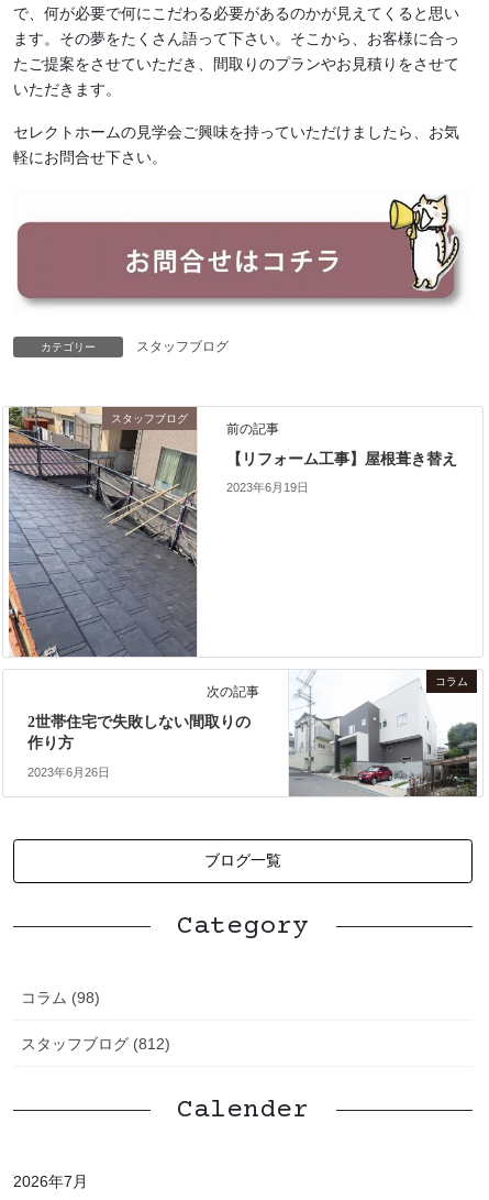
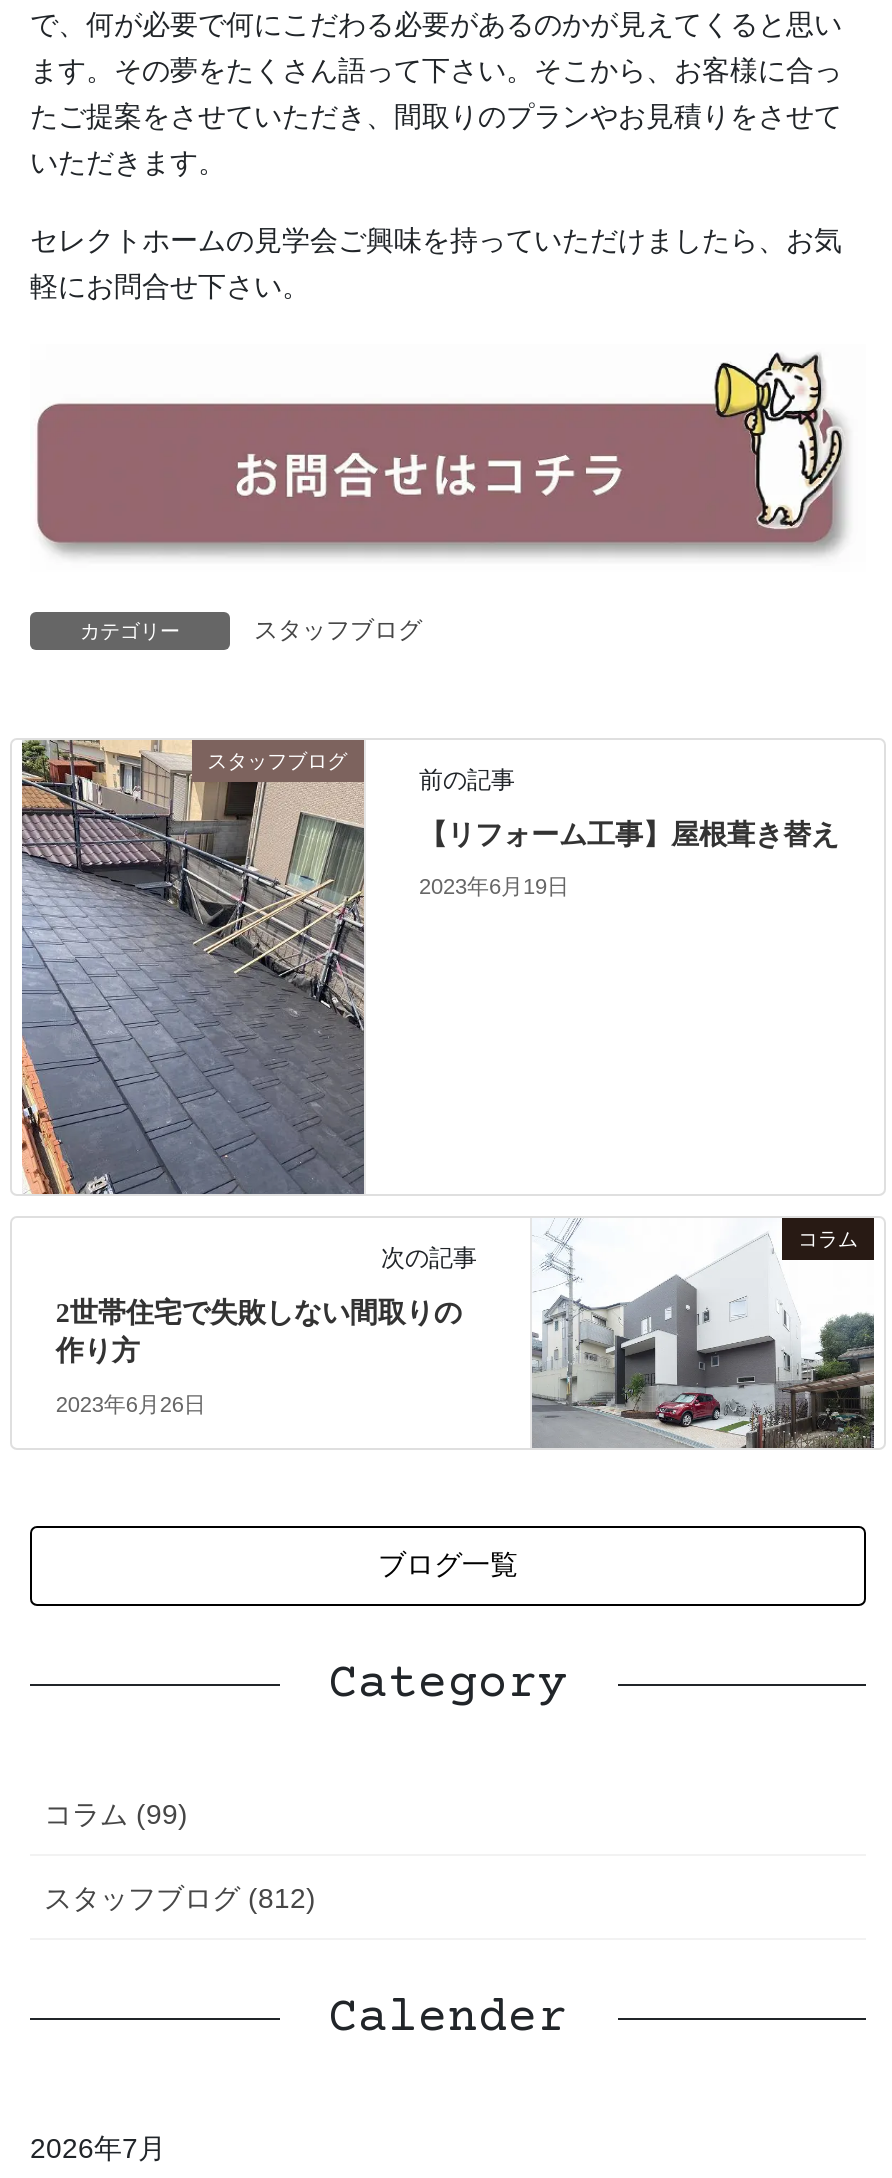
- コラム (98)
+ コラム (99)
